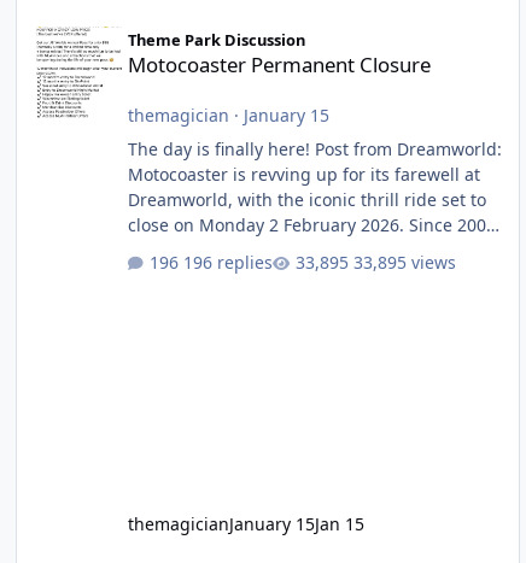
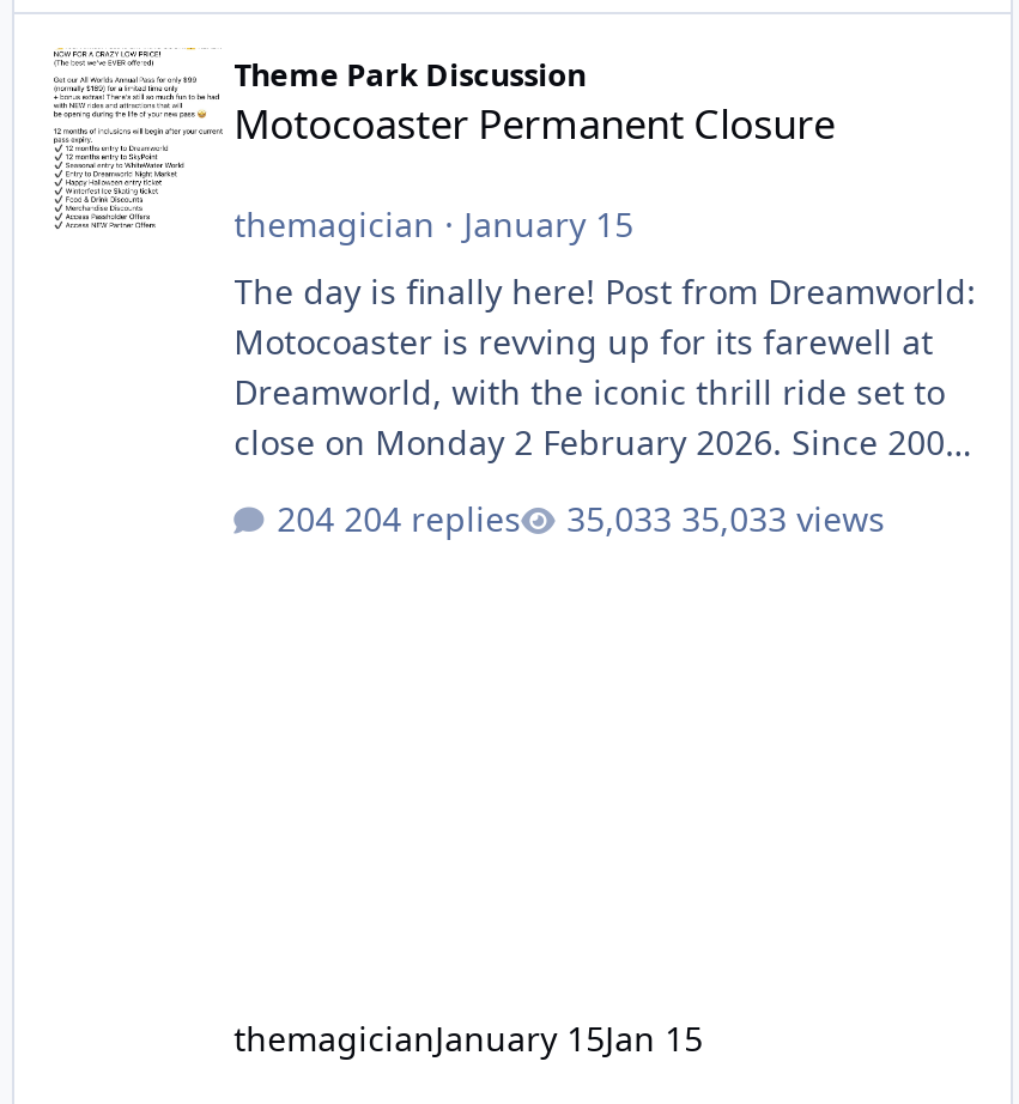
- 196 replies
+ 204 replies

- 33,895 views
+ 35,033 views
